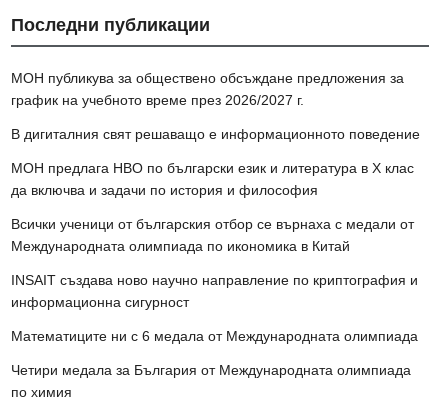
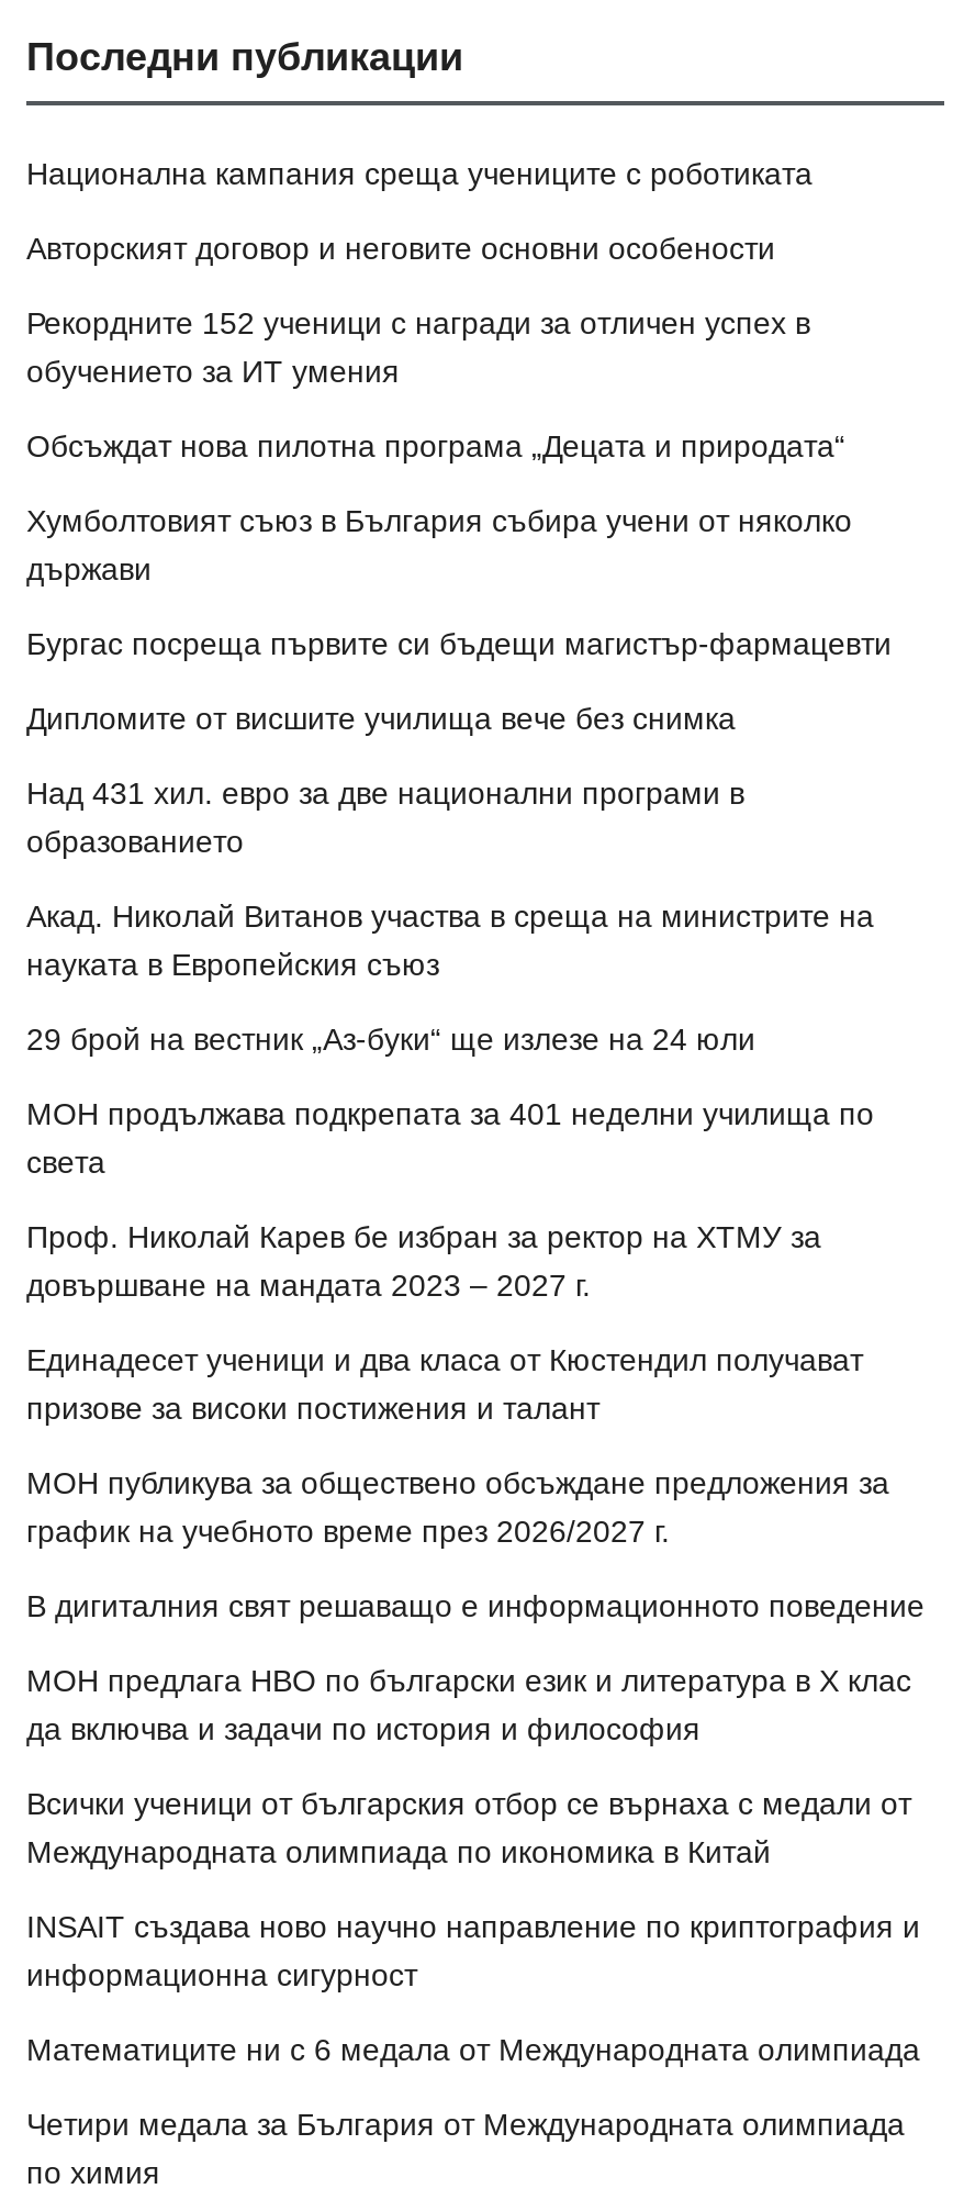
+ Национална кампания среща учениците с роботиката
+ Авторският договор и неговите основни особености
+ Рекордните 152 ученици с награди за отличен успех в
+ обучението за ИТ умения
+ Обсъждат нова пилотна програма „Децата и природата“
+ Хумболтовият съюз в България събира учени от няколко
+ държави
+ Бургас посреща първите си бъдещи магистър-фармацевти
+ Дипломите от висшите училища вече без снимка
+ Над 431 хил. евро за две национални програми в
+ образованието
+ Акад. Николай Витанов участва в среща на министрите на
+ науката в Европейския съюз
+ 29 брой на вестник „Аз-буки“ ще излезе на 24 юли
+ МОН продължава подкрепата за 401 неделни училища по
+ света
+ Проф. Николай Карев бе избран за ректор на ХТМУ за
+ довършване на мандата 2023 – 2027 г.
+ Единадесет ученици и два класа от Кюстендил получават
+ призове за високи постижения и талант
